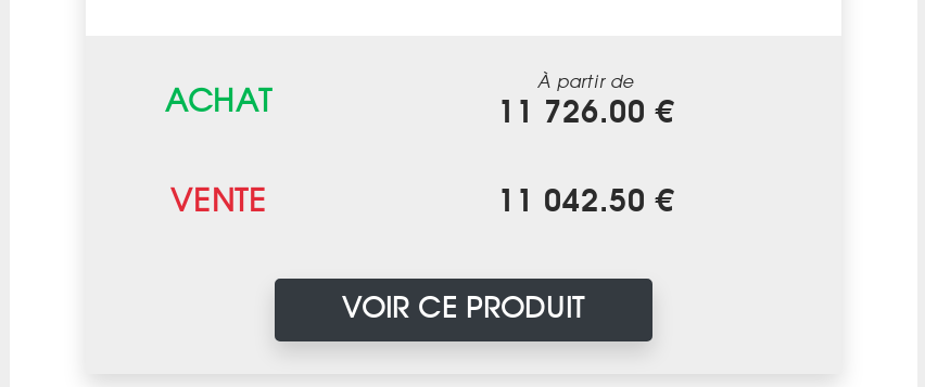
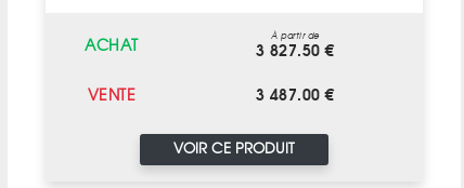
- 11 726.00 €
+ 3 827.50 €

- 11 042.50 €
+ 3 487.00 €
